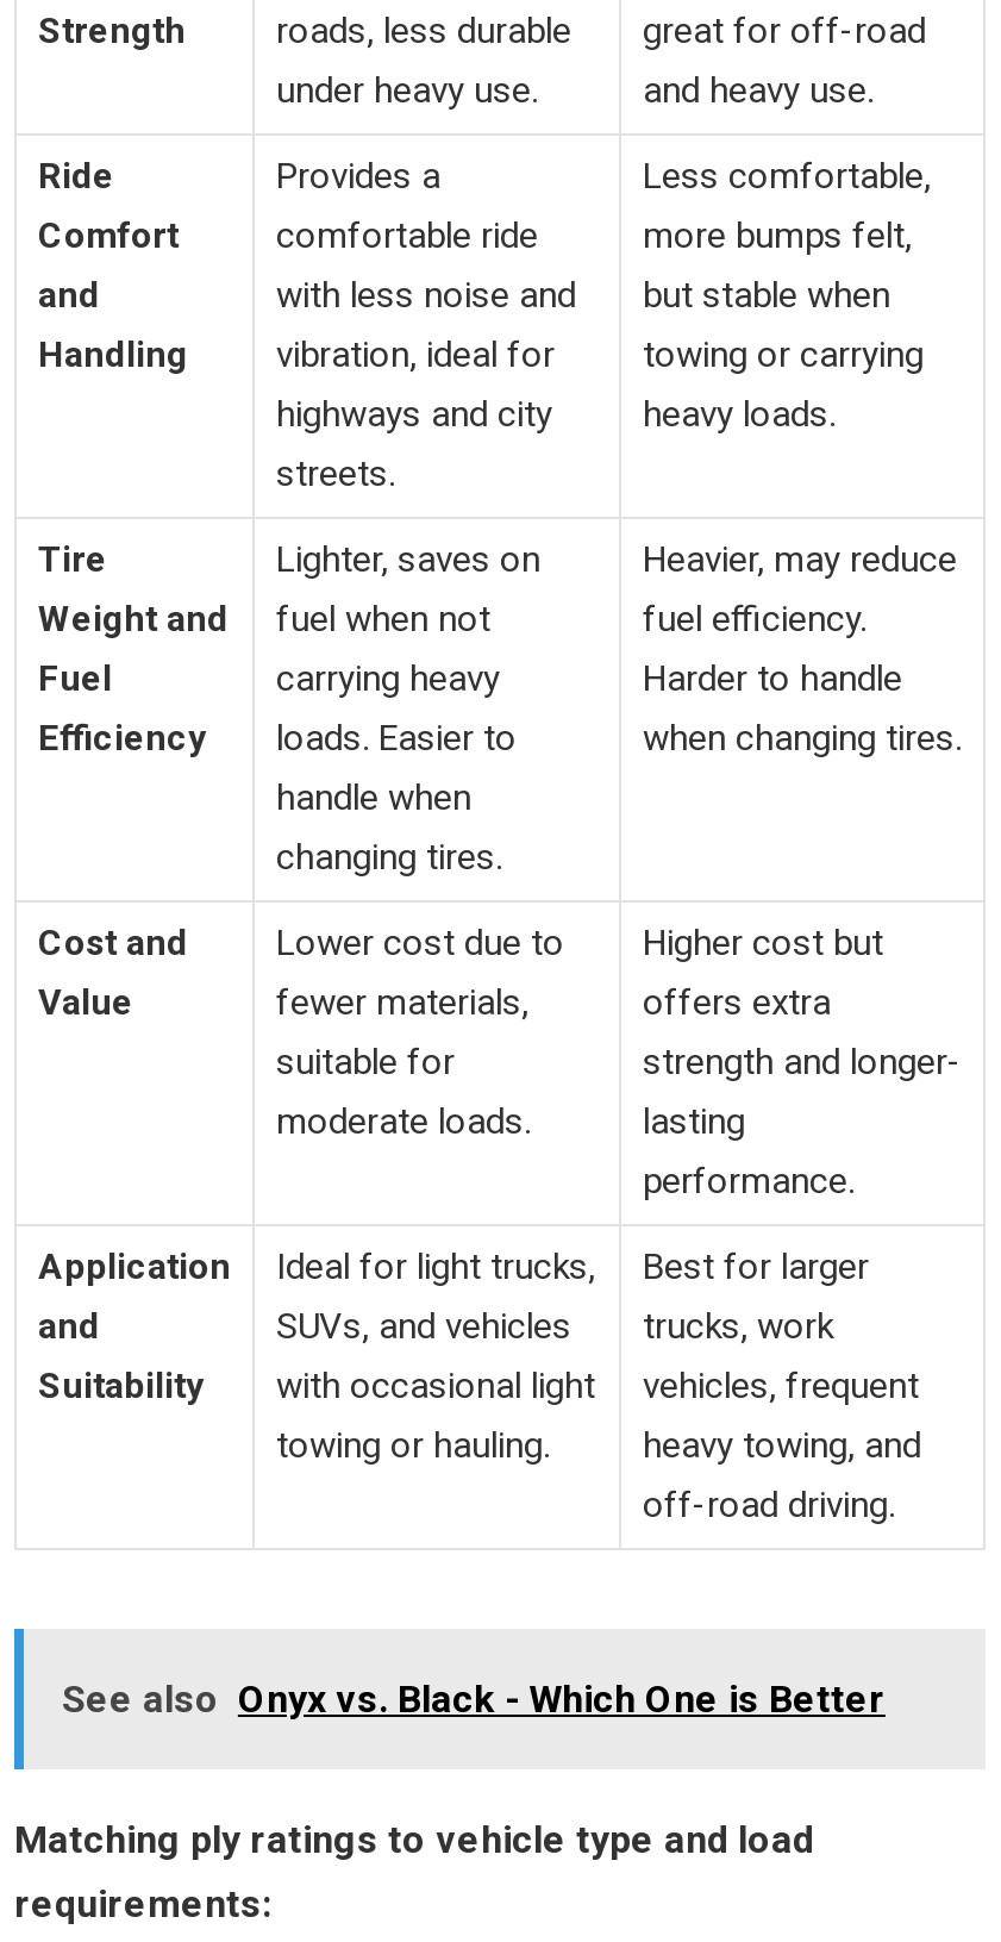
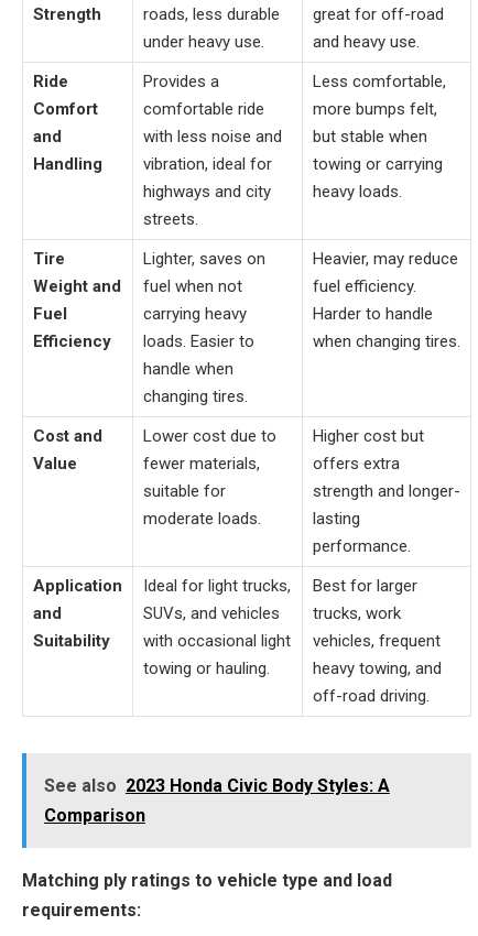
- See also Onyx vs. Black - Which One is Better
+ See also 2023 Honda Civic Body Styles: A
+ Comparison
